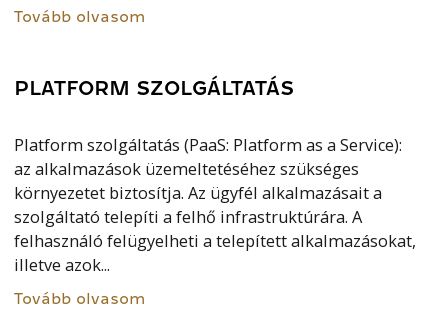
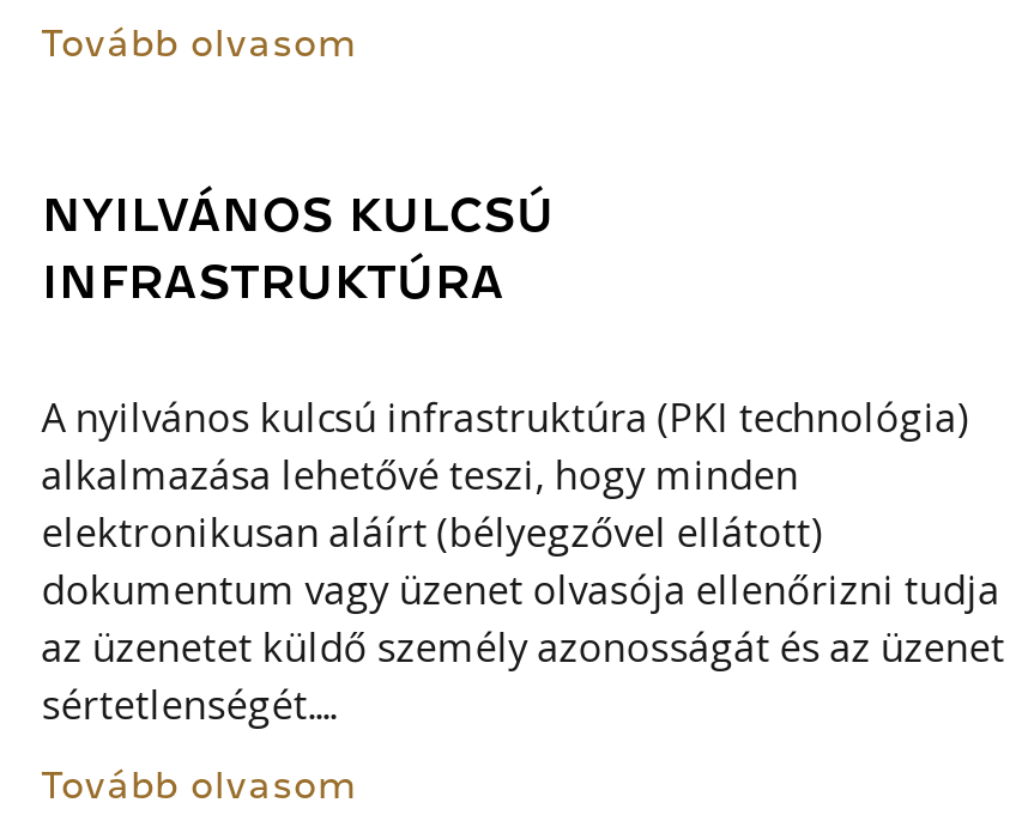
- PLATFORM SZOLGÁLTATÁS
+ NYILVÁNOS KULCSÚ
+ INFRASTRUKTÚRA

- Platform szolgáltatás (PaaS: Platform as a Service):
- az alkalmazások üzemeltetéséhez szükséges
- környezetet biztosítja. Az ügyfél alkalmazásait a
- szolgáltató telepíti a felhő infrastruktúrára. A
- felhasználó felügyelheti a telepített alkalmazásokat,
- illetve azok...
+ A nyilvános kulcsú infrastruktúra (PKI technológia)
+ alkalmazása lehetővé teszi, hogy minden
+ elektronikusan aláírt (bélyegzővel ellátott)
+ dokumentum vagy üzenet olvasója ellenőrizni tudja
+ az üzenetet küldő személy azonosságát és az üzenet
+ sértetlenségét....
